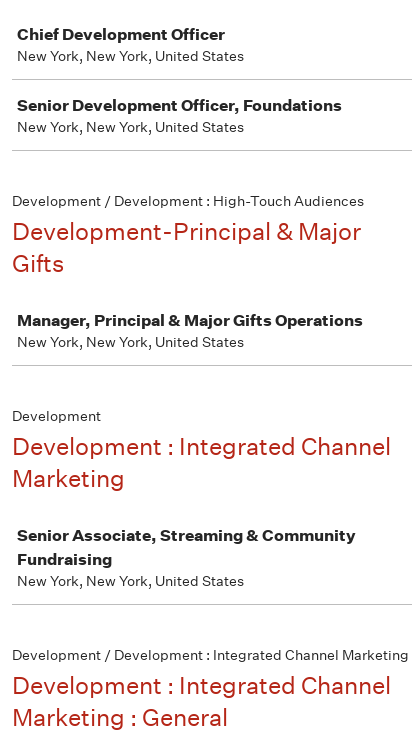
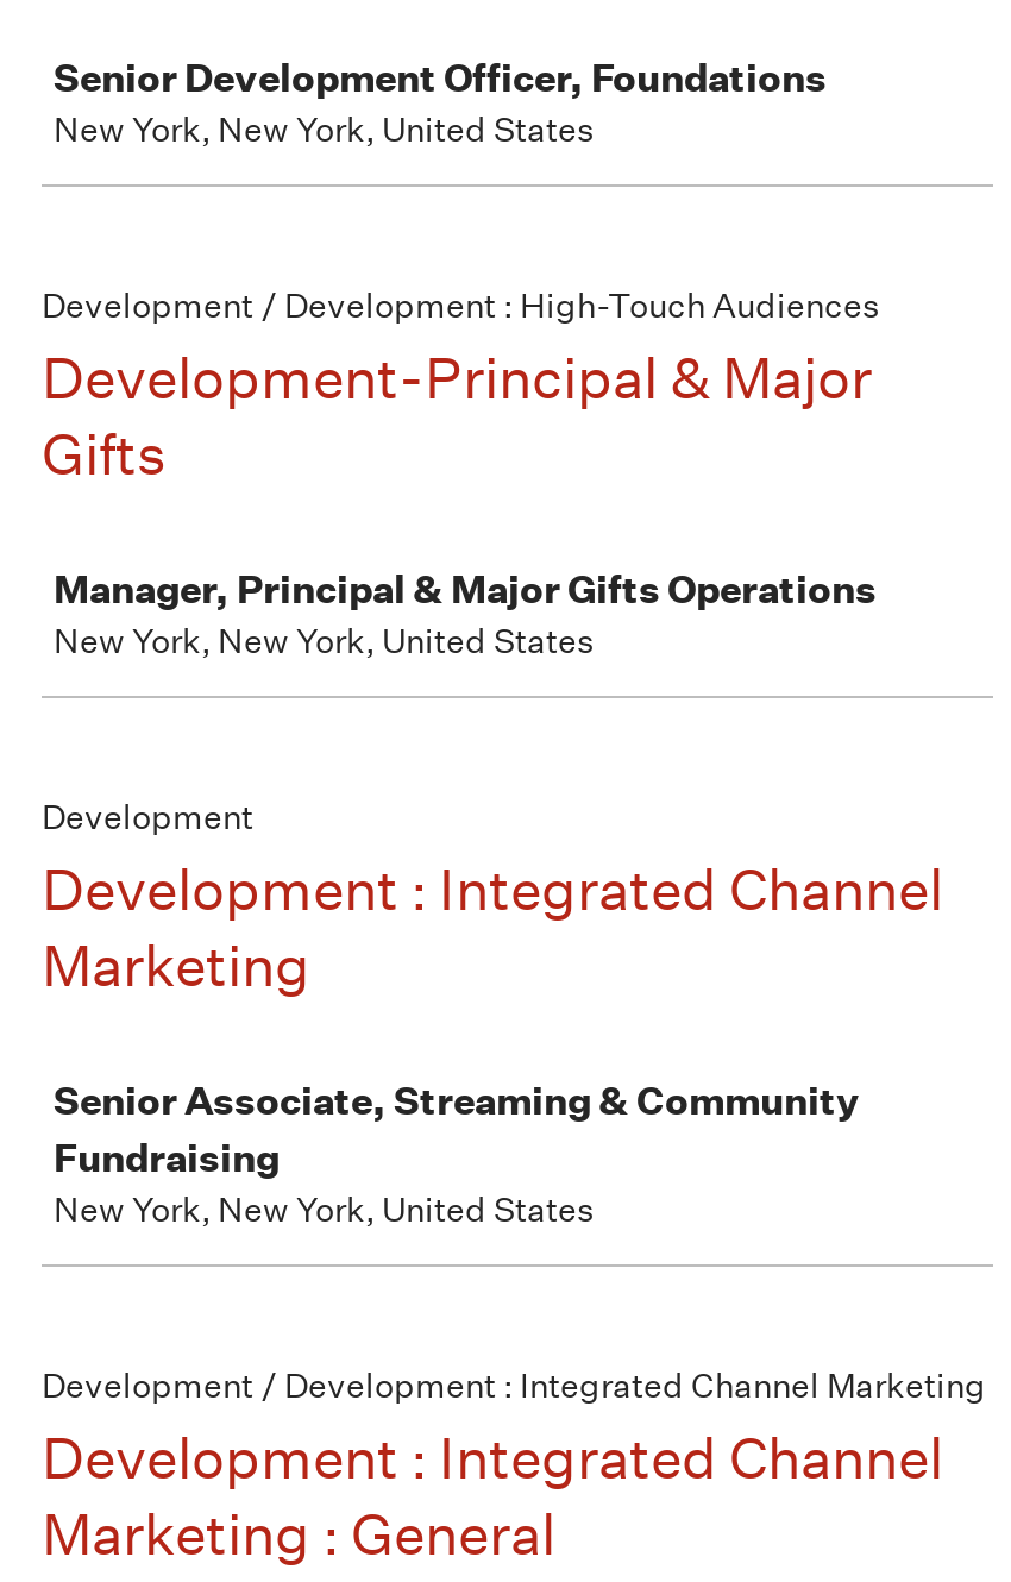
- Chief Development Officer
- New York, New York, United States
